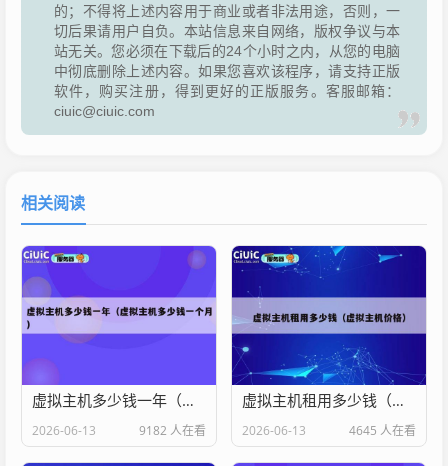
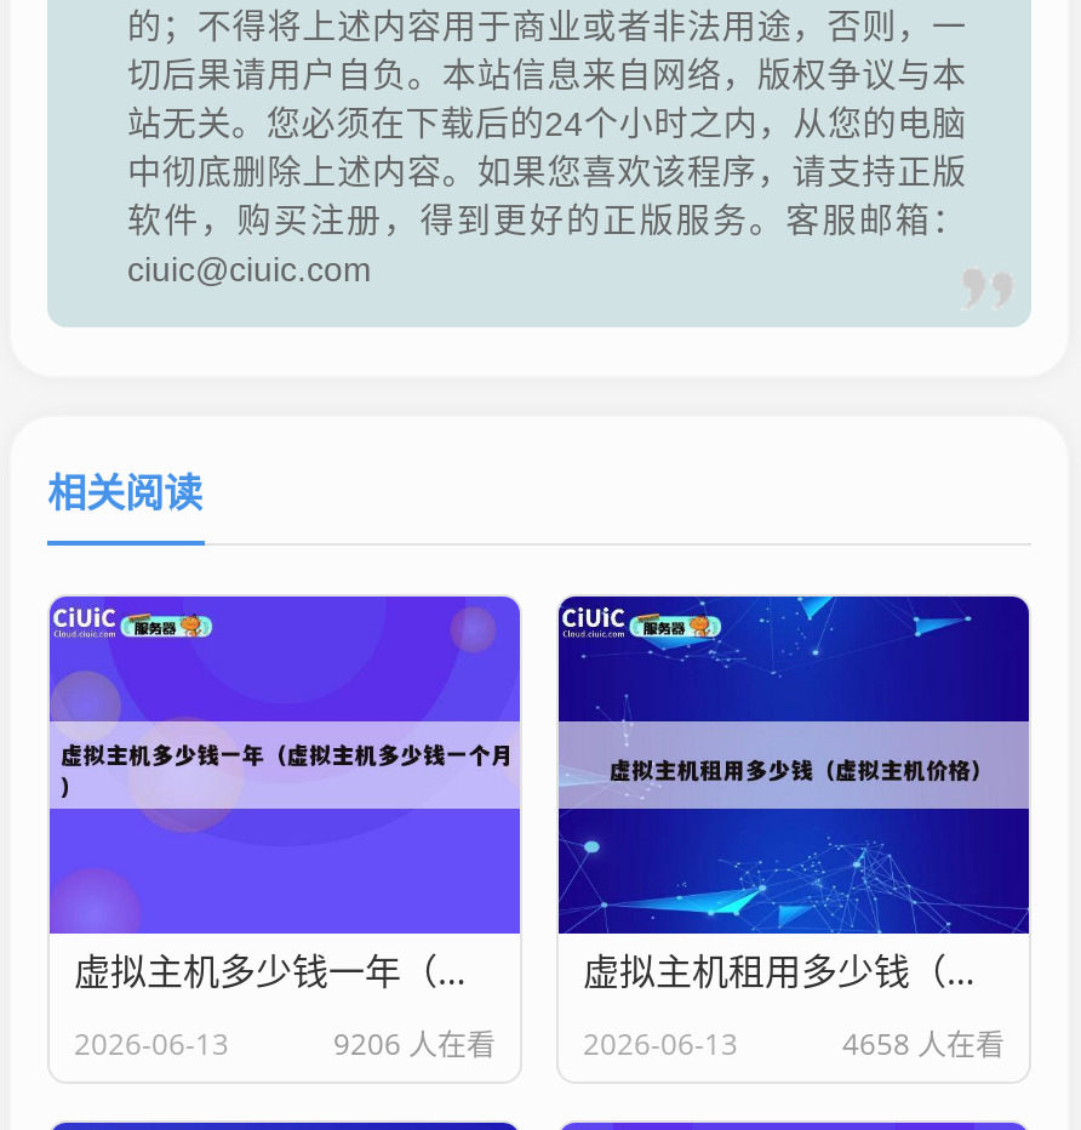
- 9182 人在看
+ 9206 人在看

- 4645 人在看
+ 4658 人在看
